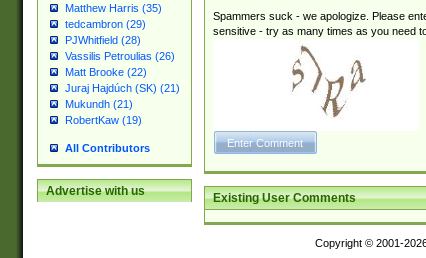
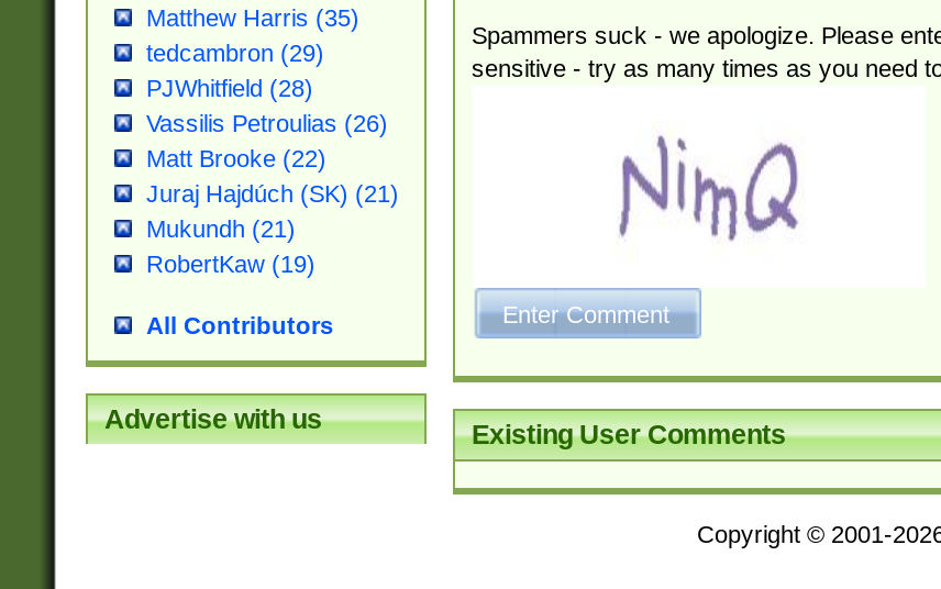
- [image]
+ [image]
